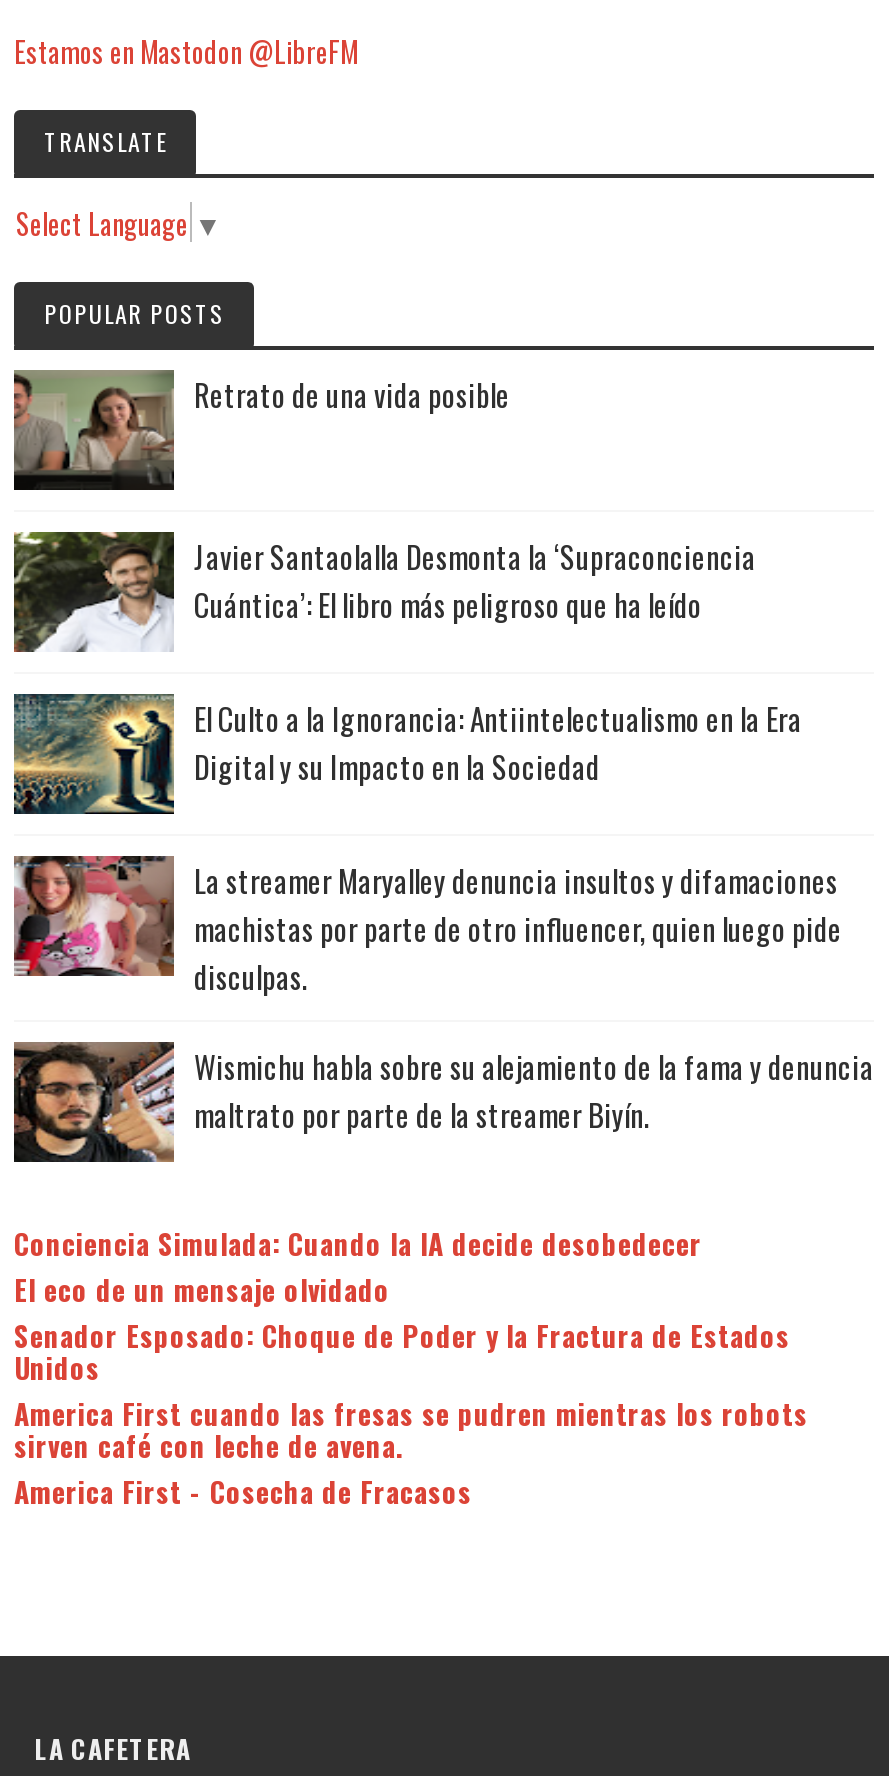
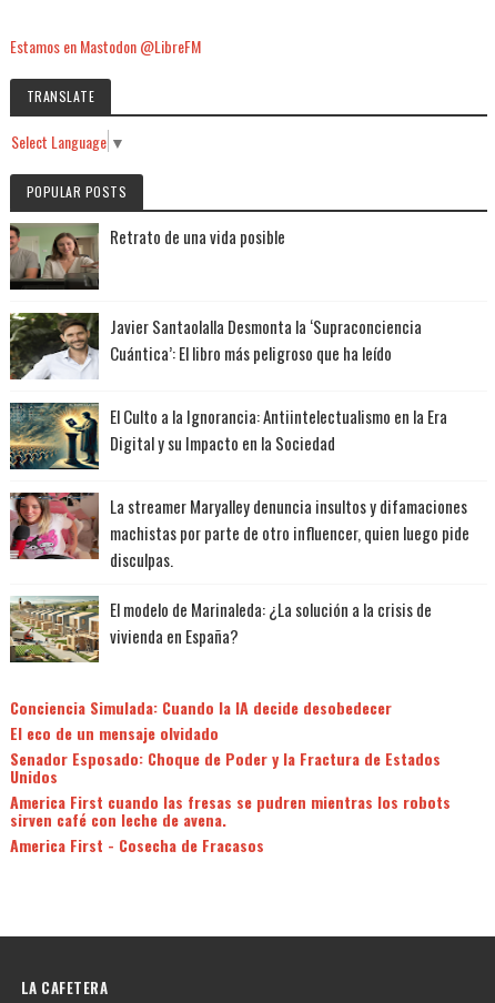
- [image]
- Wismichu habla sobre su alejamiento de la fama y denuncia
- maltrato por parte de la streamer Biyín.
+ [image]
+ El modelo de Marinaleda: ¿La solución a la crisis de
+ vivienda en España?
